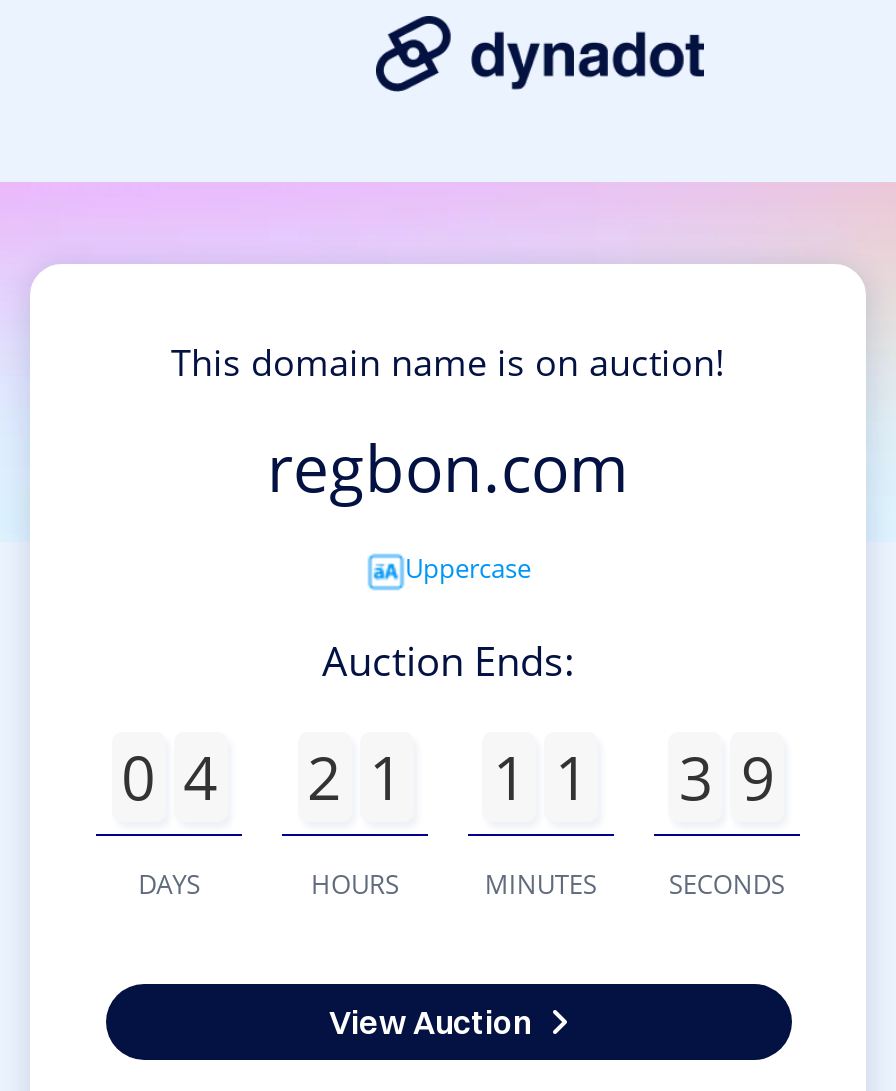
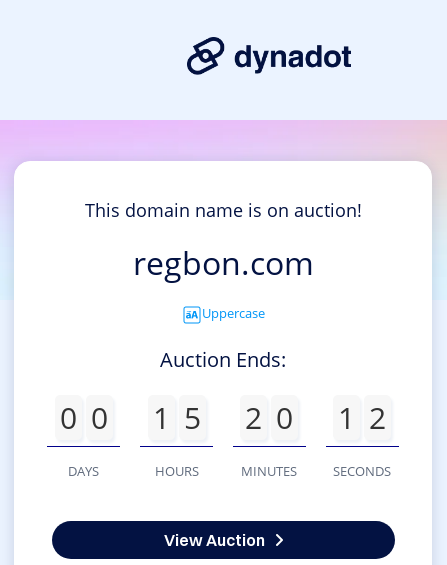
- 0 4
+ 0 0

- 2 1
+ 1 5

- 1 1
+ 2 0

- 3 9
+ 1 2
